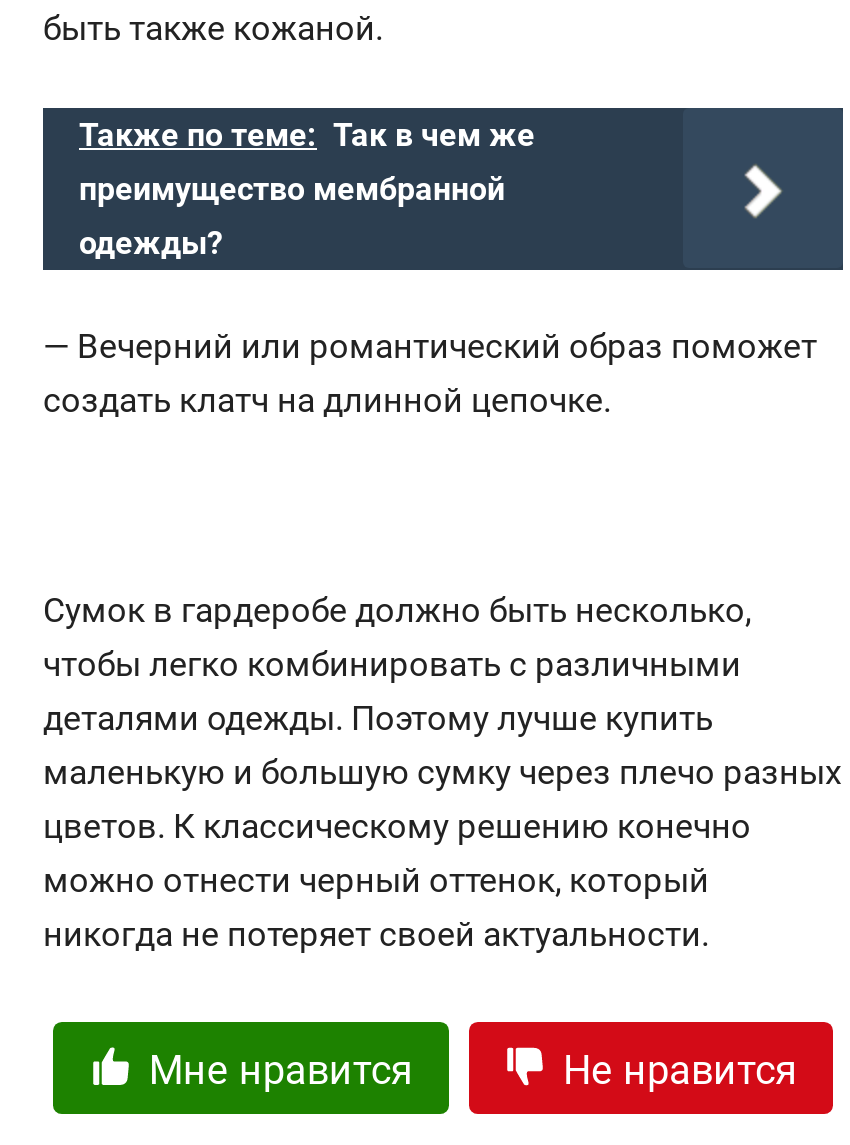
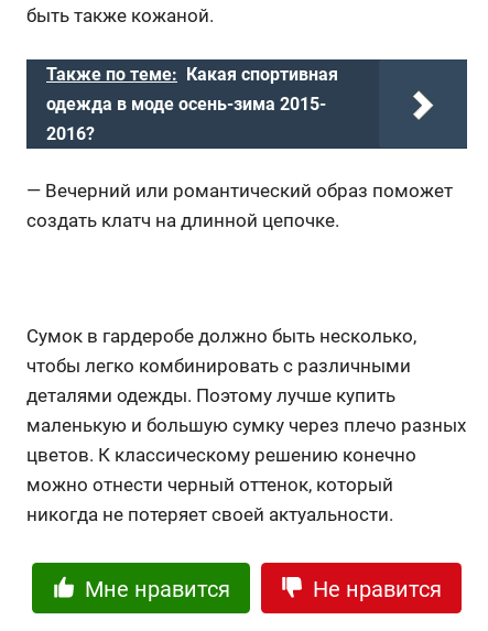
- Также по теме: Так в чем же
- преимущество мембранной
- одежды?
+ Также по теме: Какая спортивная
+ одежда в моде осень-зима 2015-
+ 2016?
